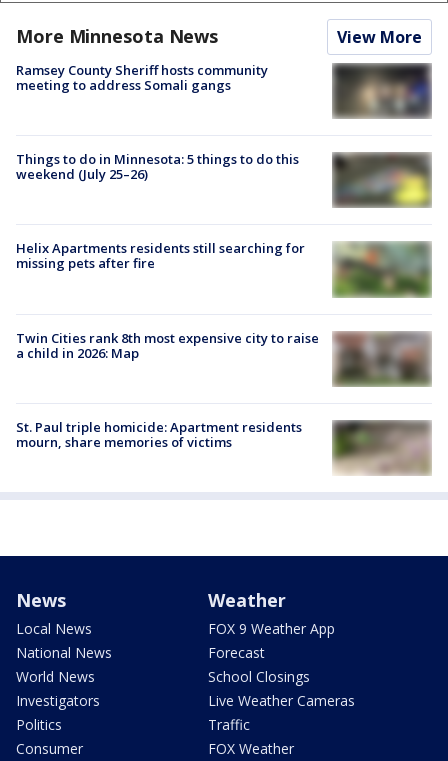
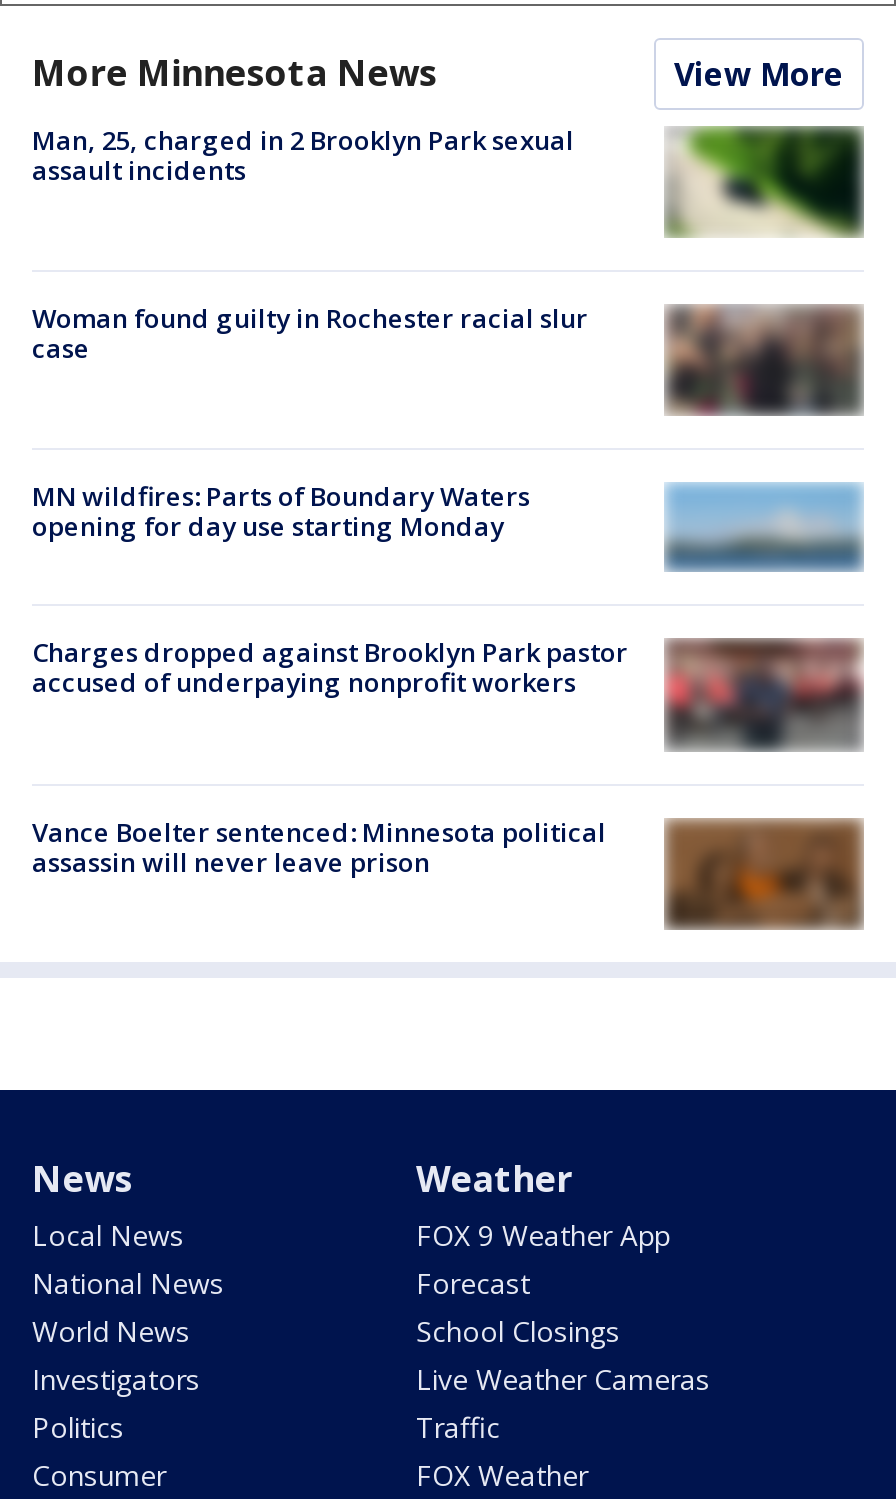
- Ramsey County Sheriff hosts community
- meeting to address Somali gangs
+ Man, 25, charged in 2 Brooklyn Park sexual
+ assault incidents

- [image]
+ [image]

- [image]
- Things to do in Minnesota: 5 things to do this
- weekend (July 25–26)
+ [image]
+ Woman found guilty in Rochester racial slur
+ case

- Helix Apartments residents still searching for
- missing pets after fire
+ MN wildfires: Parts of Boundary Waters
+ opening for day use starting Monday

- [image]
+ [image]

- [image]
- Twin Cities rank 8th most expensive city to raise
- a child in 2026: Map
+ [image]
+ Charges dropped against Brooklyn Park pastor
+ accused of underpaying nonprofit workers

- [image]
- St. Paul triple homicide: Apartment residents
- mourn, share memories of victims
+ [image]
+ Vance Boelter sentenced: Minnesota political
+ assassin will never leave prison
